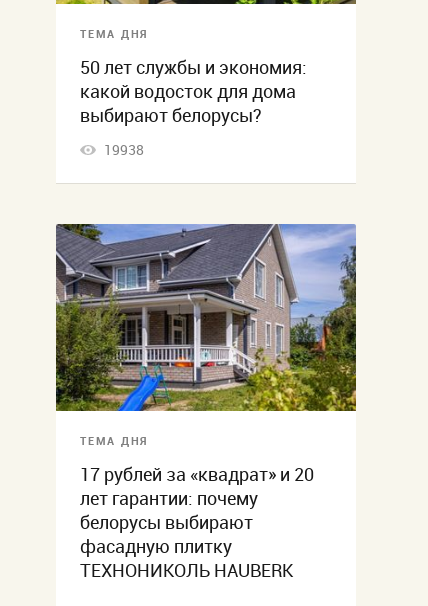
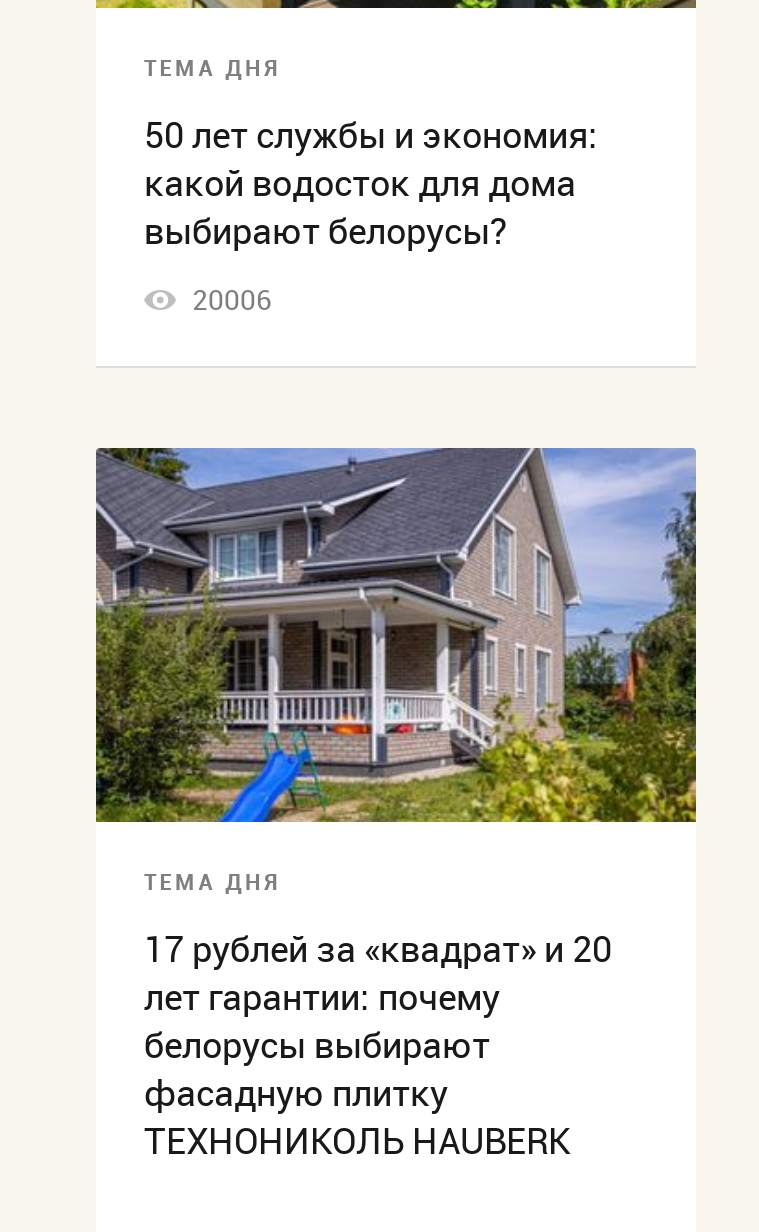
- 19938
+ 20006
